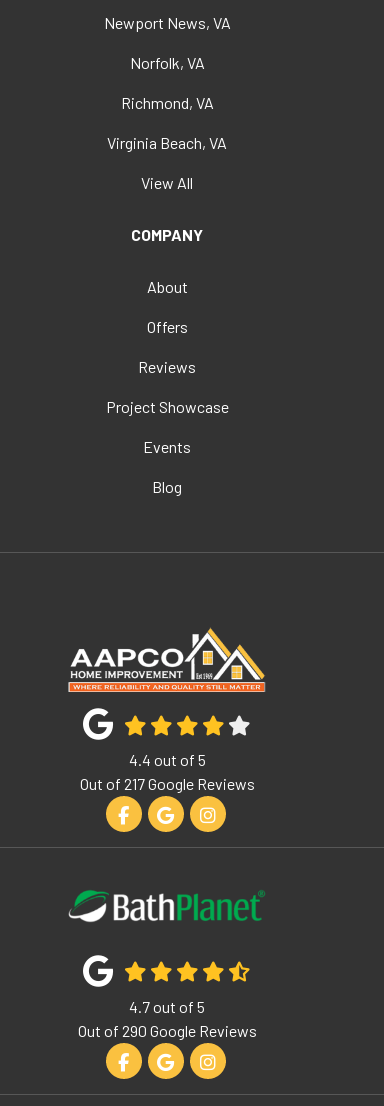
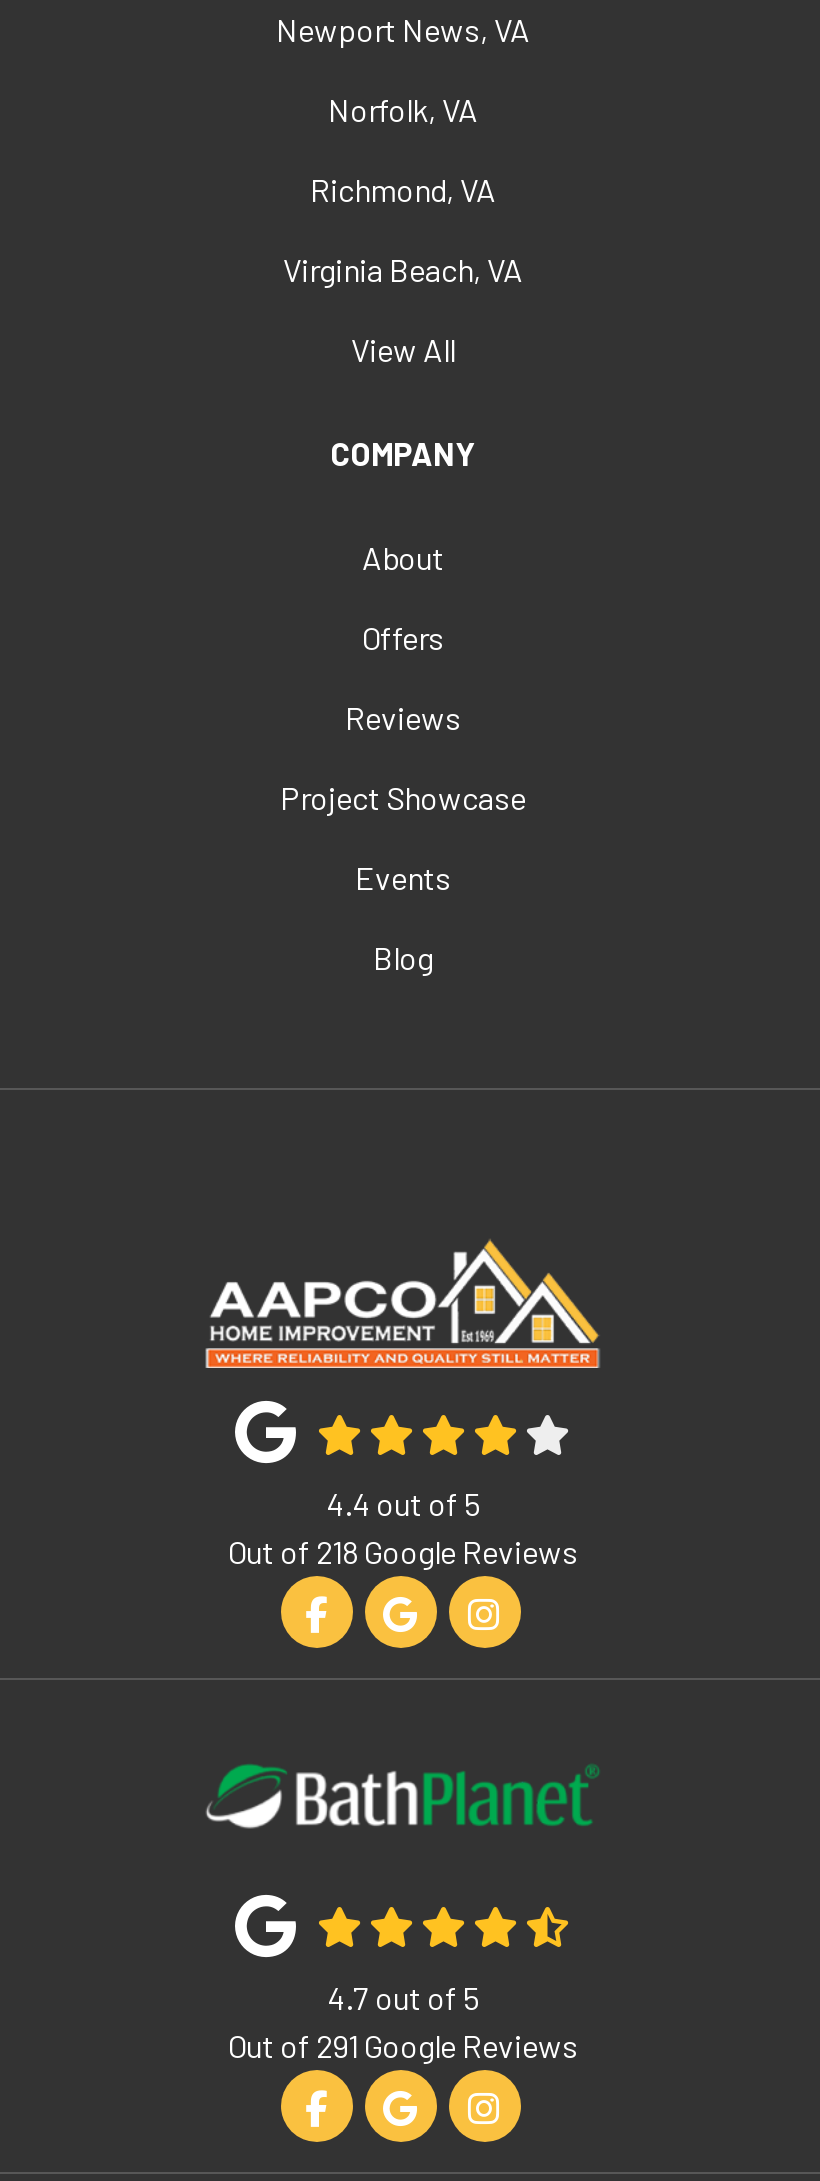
- Out of 217 Google Reviews
+ Out of 218 Google Reviews

- Out of 290 Google Reviews
+ Out of 291 Google Reviews
